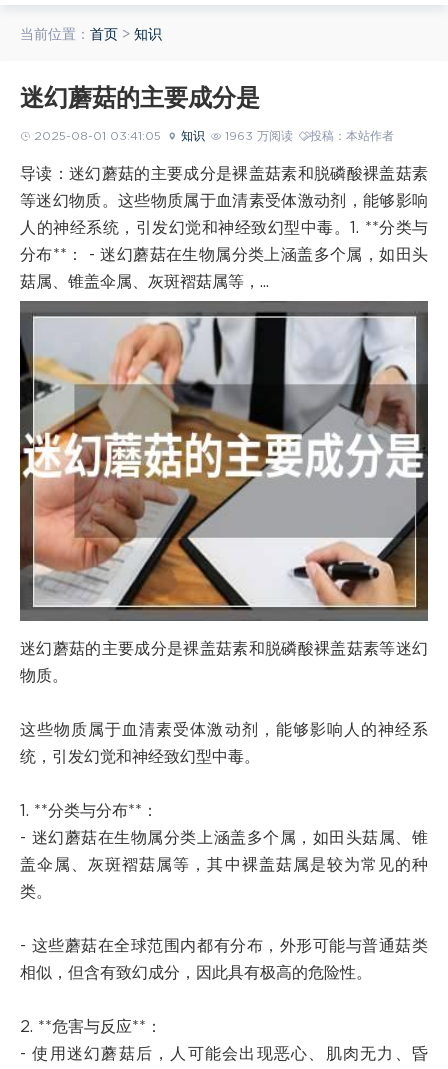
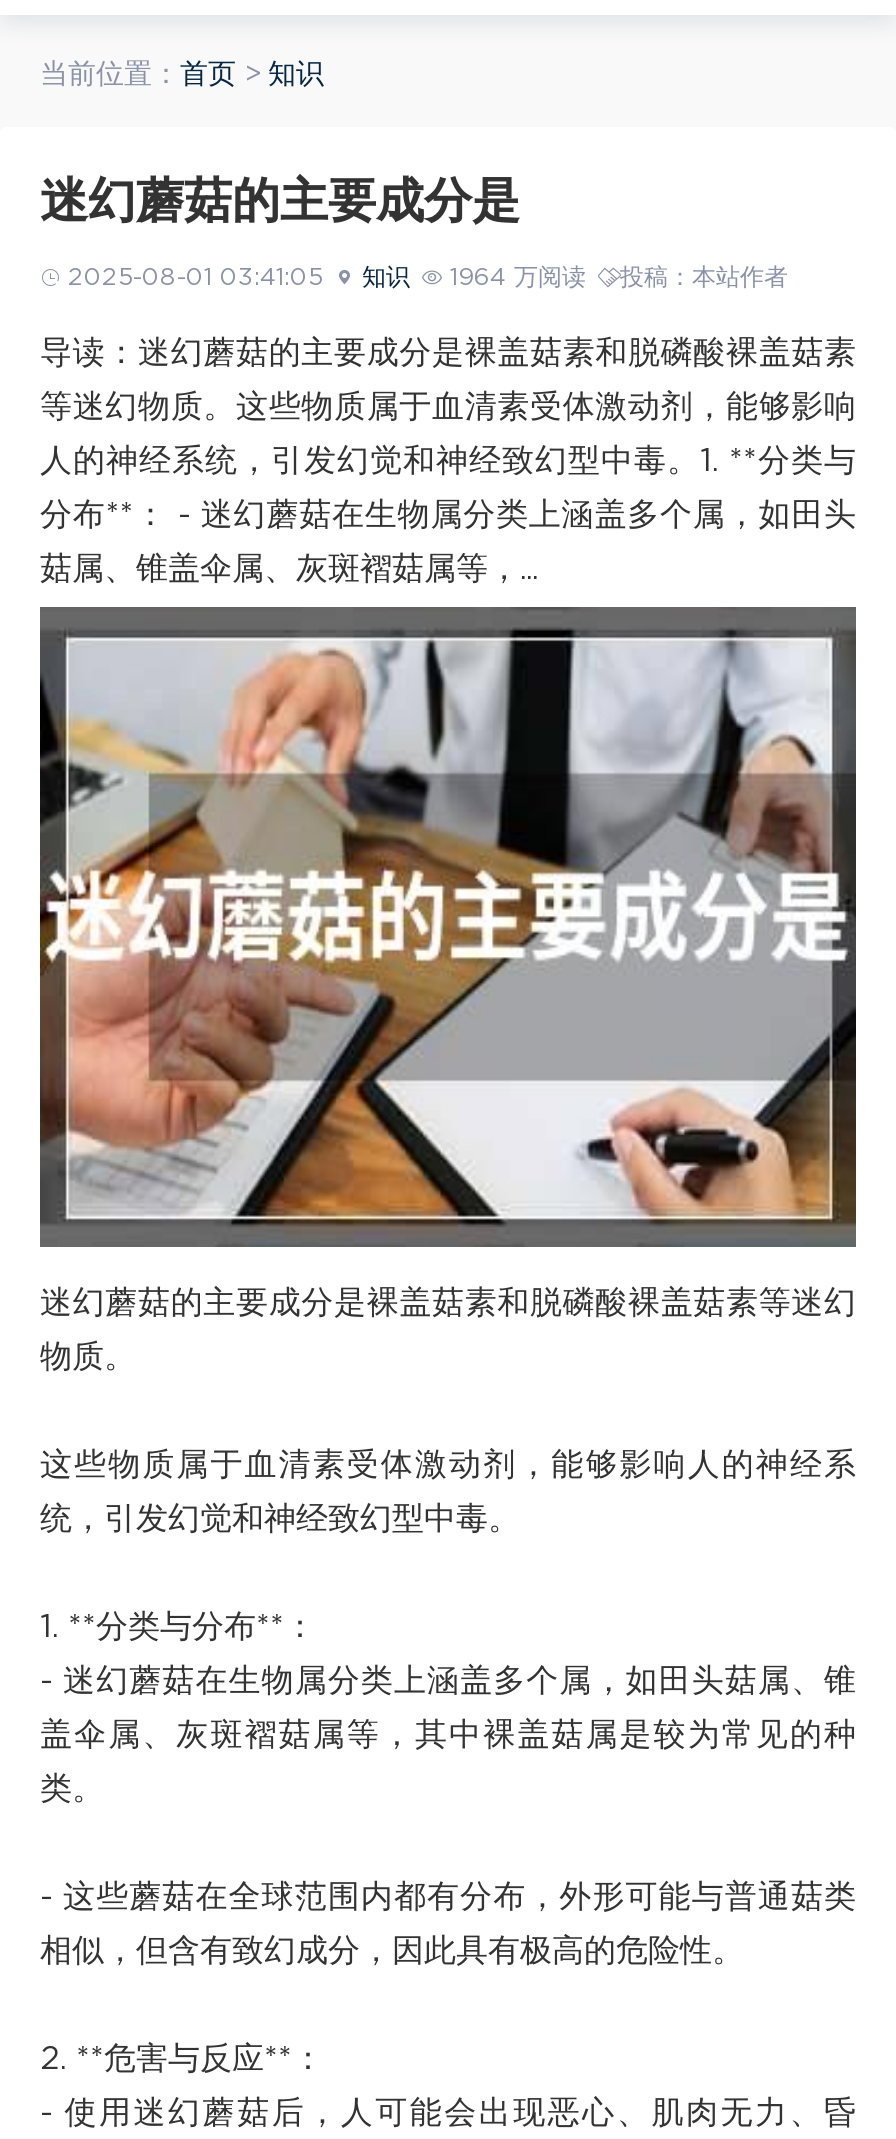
- 2025-08-01 03:41:05 知识 1963 万阅读 投稿：本站作者
+ 2025-08-01 03:41:05 知识 1964 万阅读 投稿：本站作者
